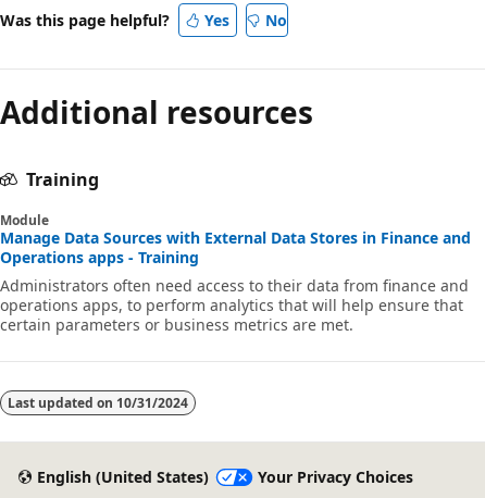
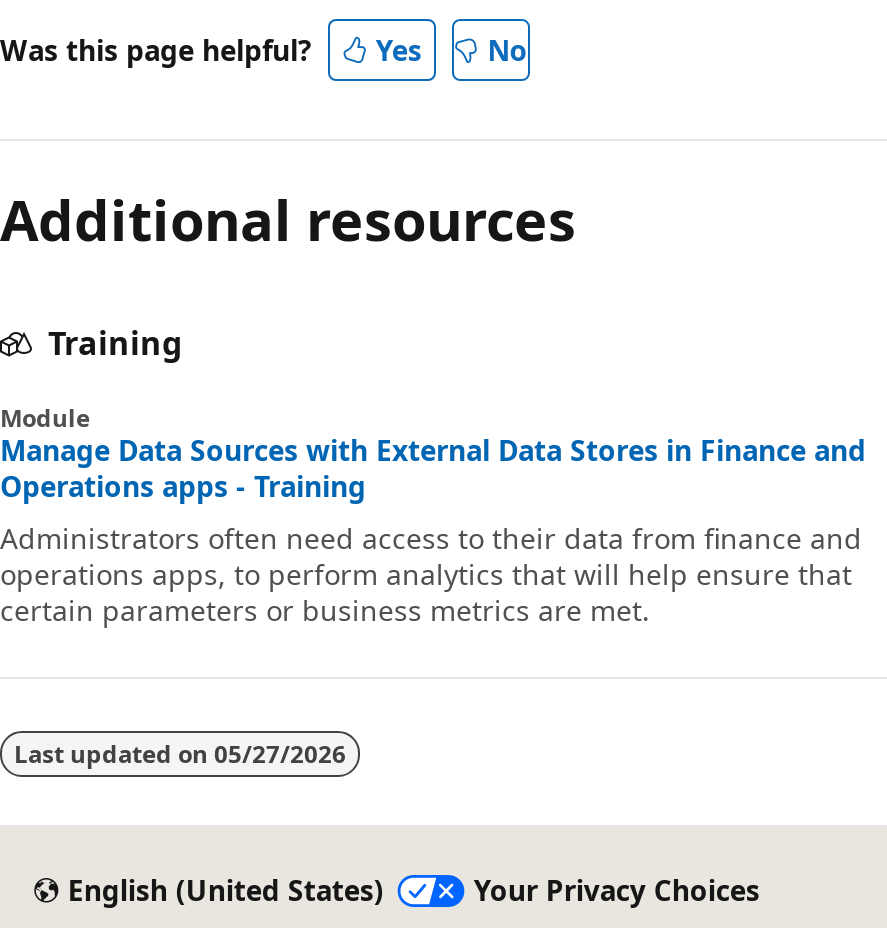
- Last updated on 10/31/2024
+ Last updated on 05/27/2026
